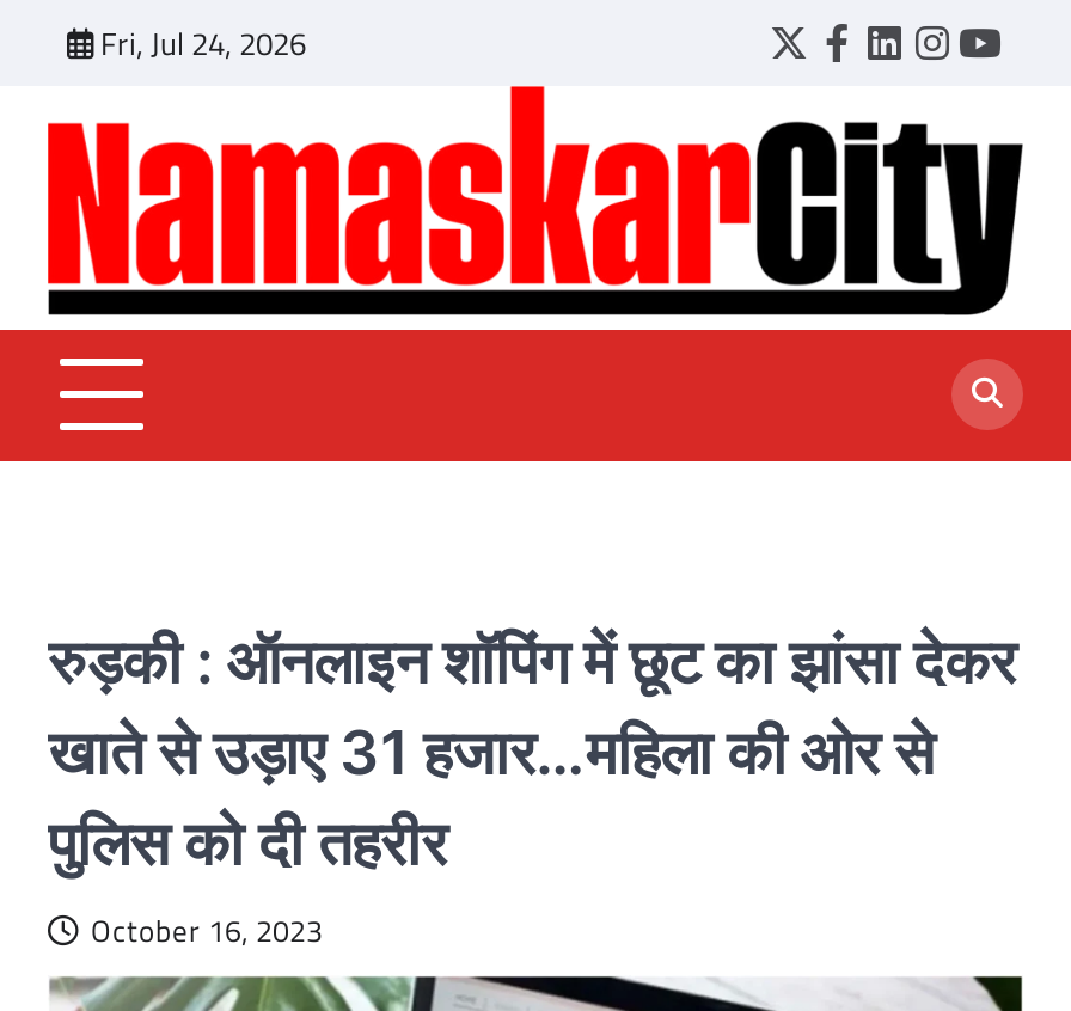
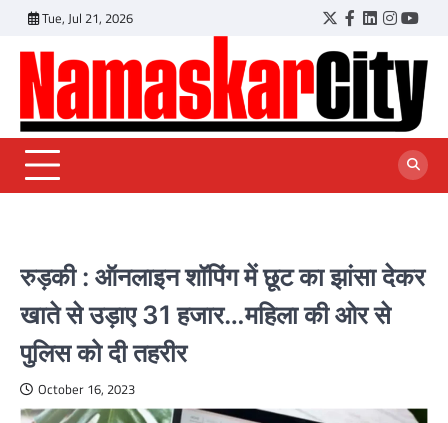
- Fri, Jul 24, 2026
+ Tue, Jul 21, 2026
